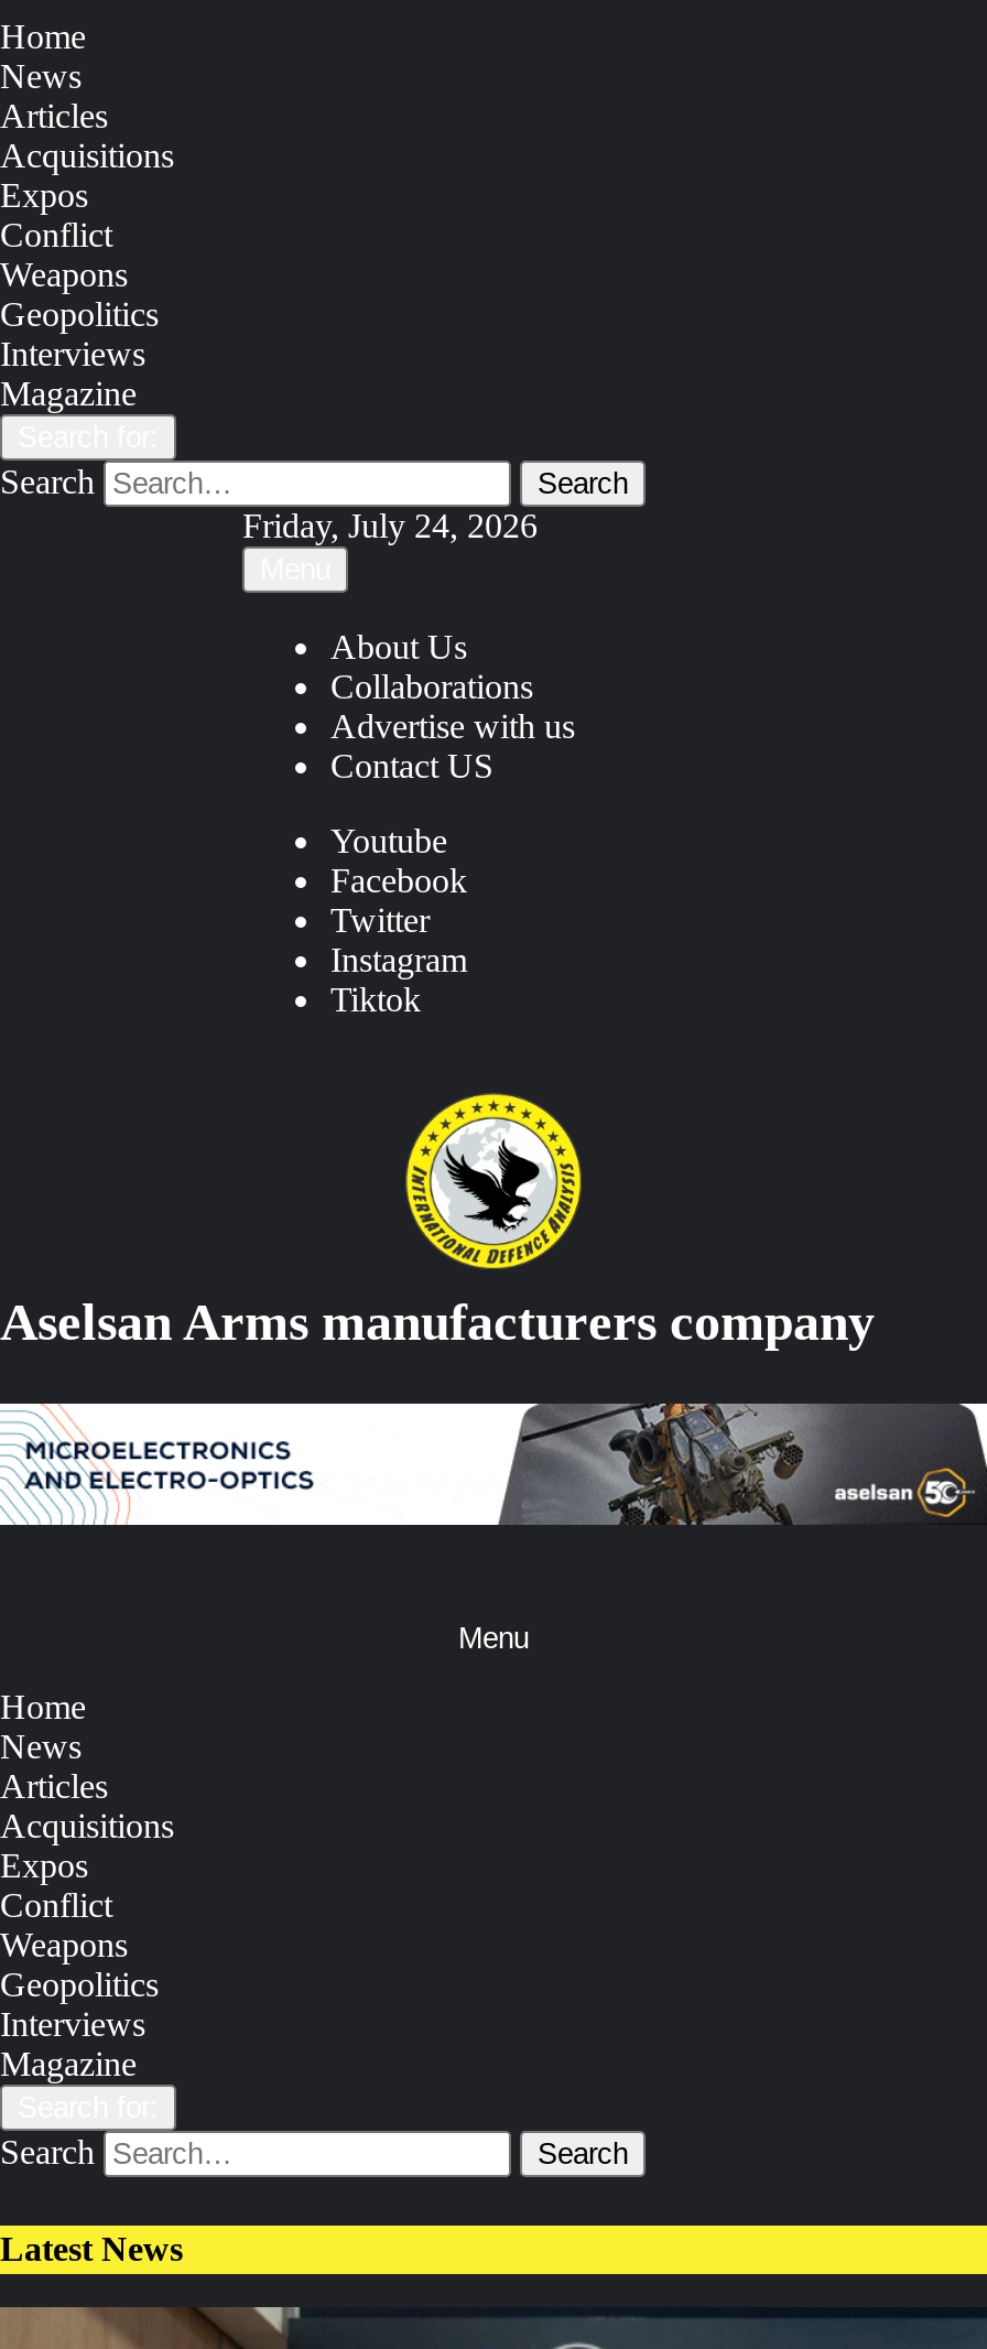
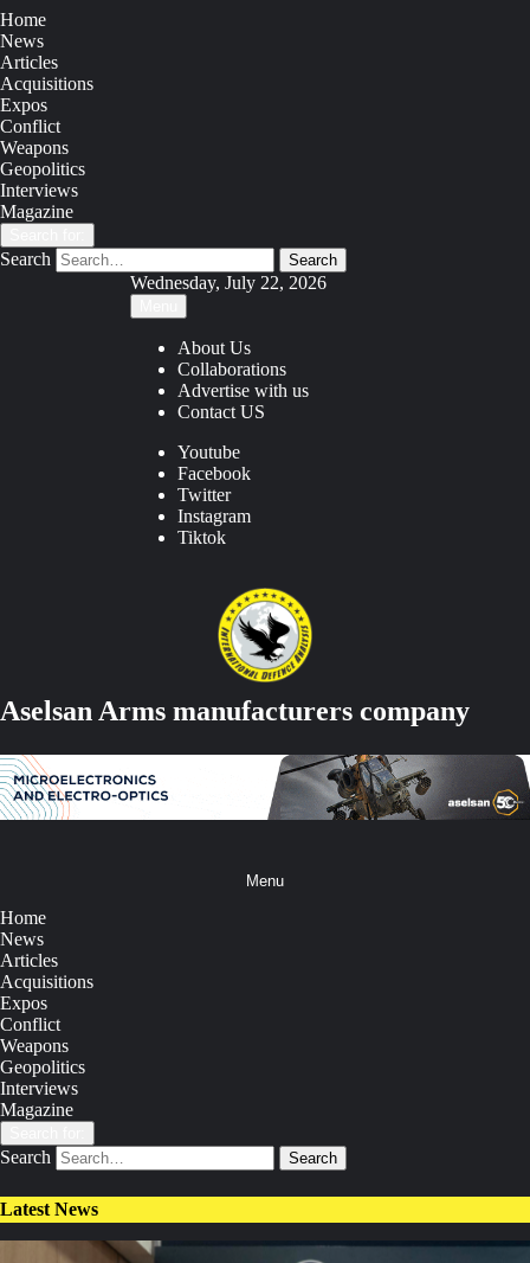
- Friday, July 24, 2026
+ Wednesday, July 22, 2026
